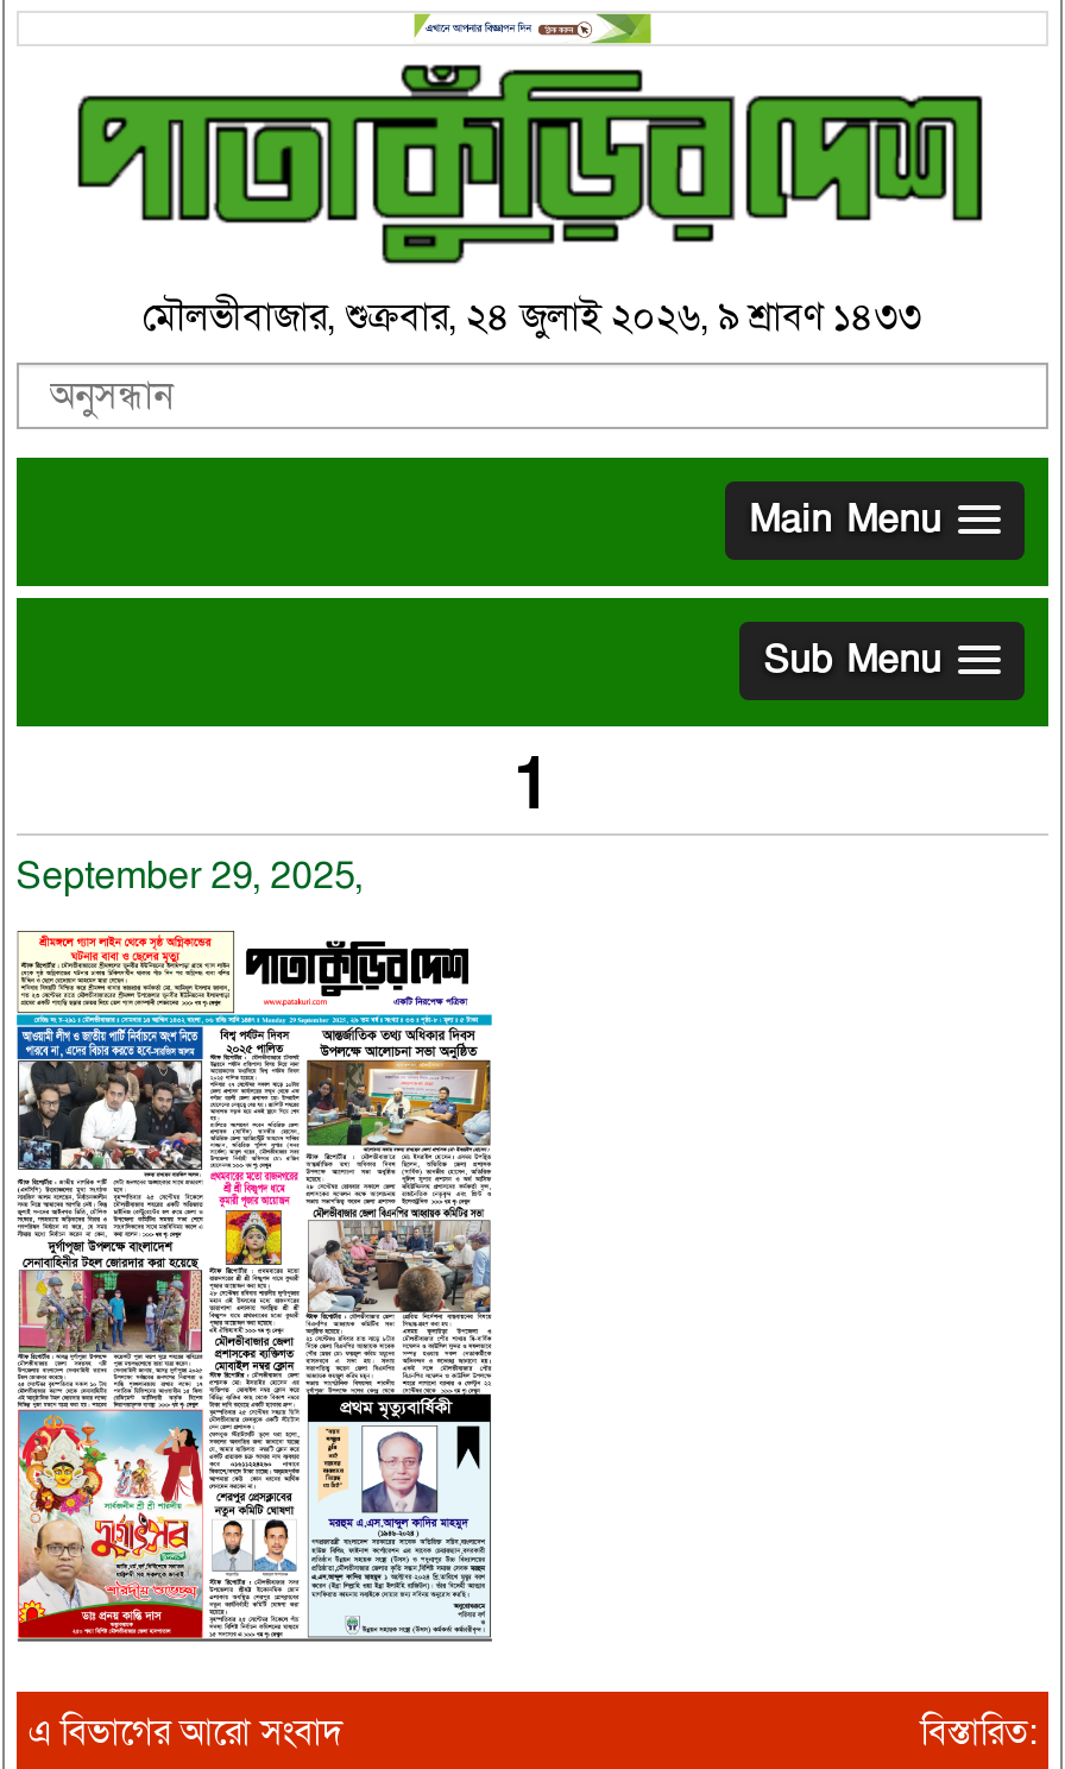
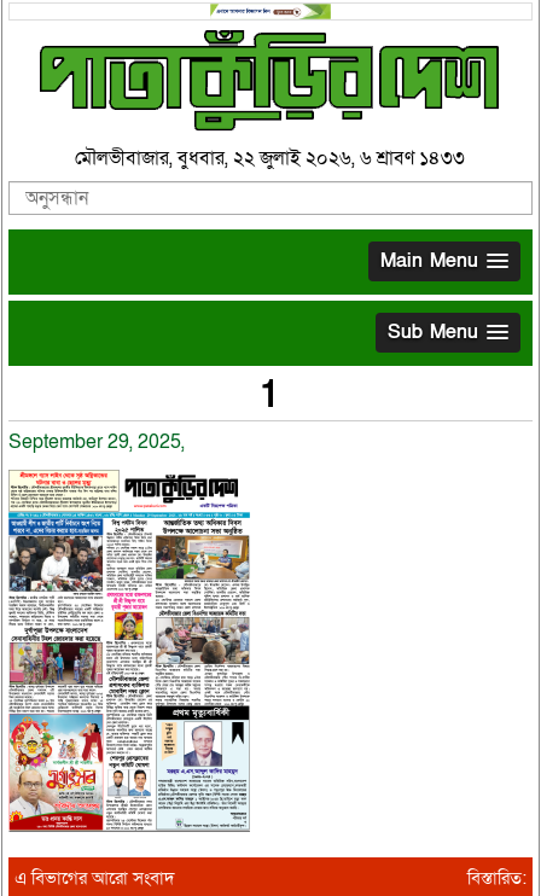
- মৌলভীবাজার, শুক্রবার, ২৪ জুলাই ২০২৬, ৯ শ্রাবণ ১৪৩৩
+ মৌলভীবাজার, বুধবার, ২২ জুলাই ২০২৬, ৬ শ্রাবণ ১৪৩৩
